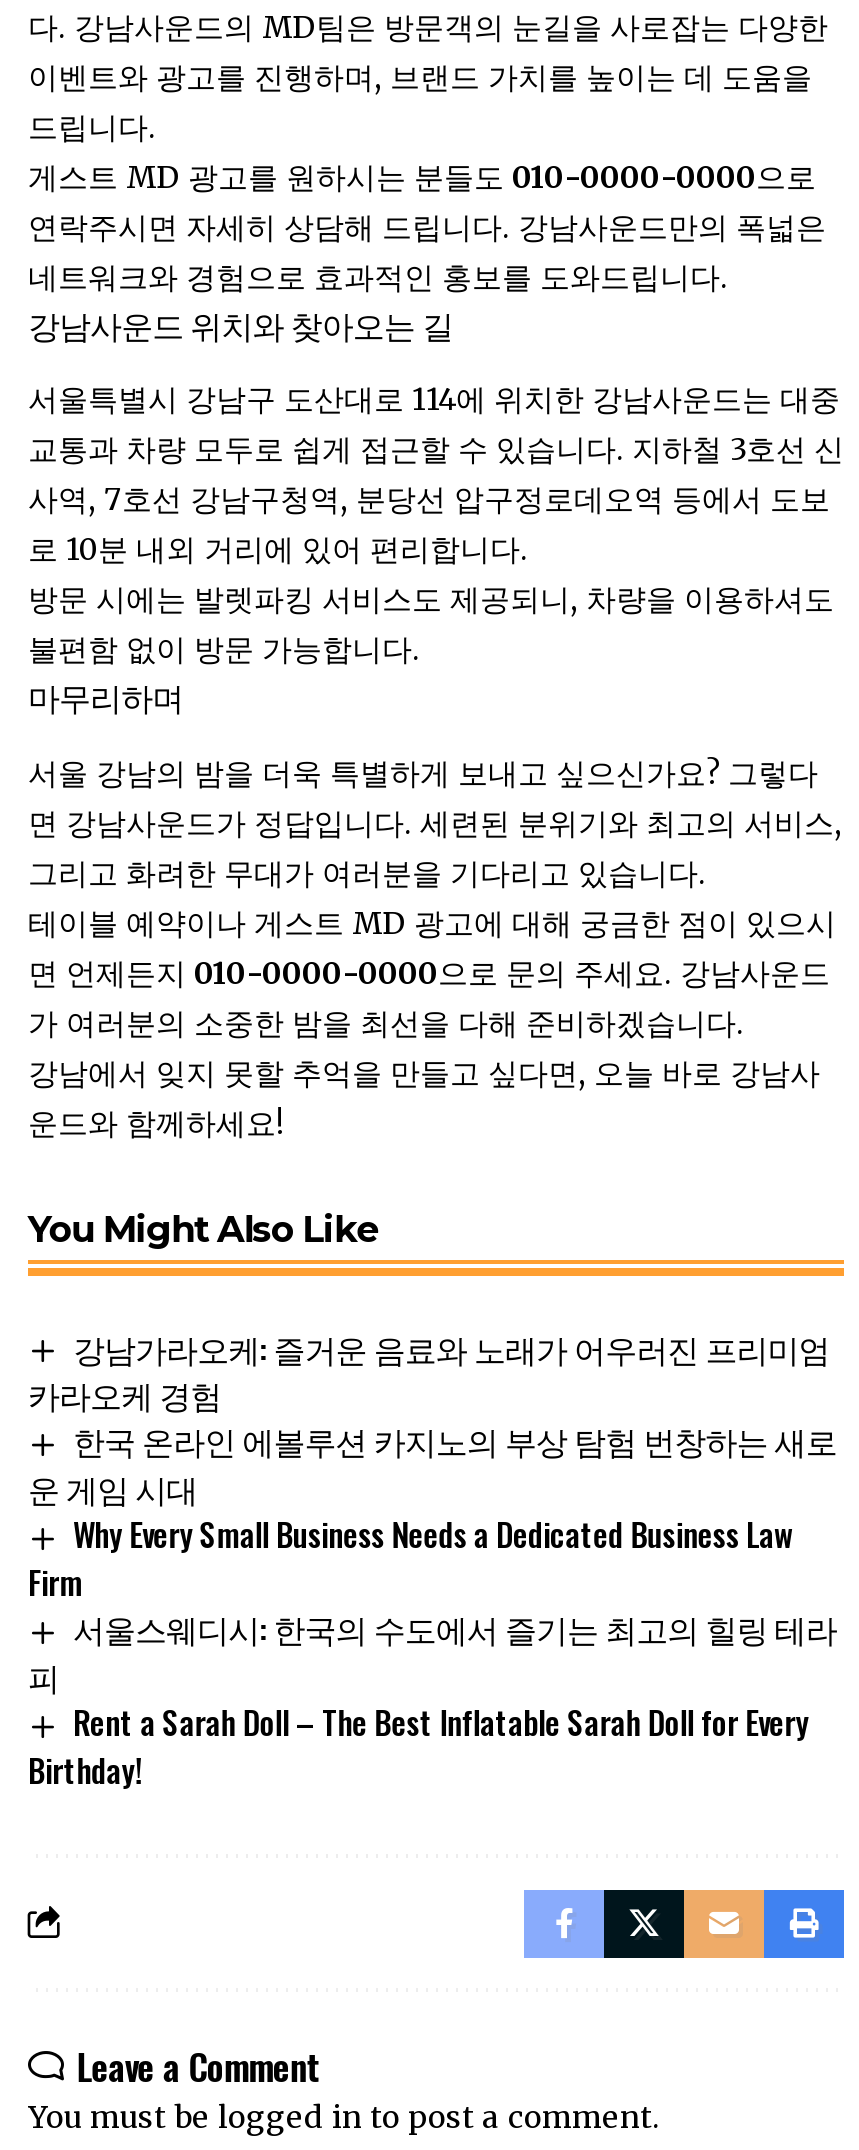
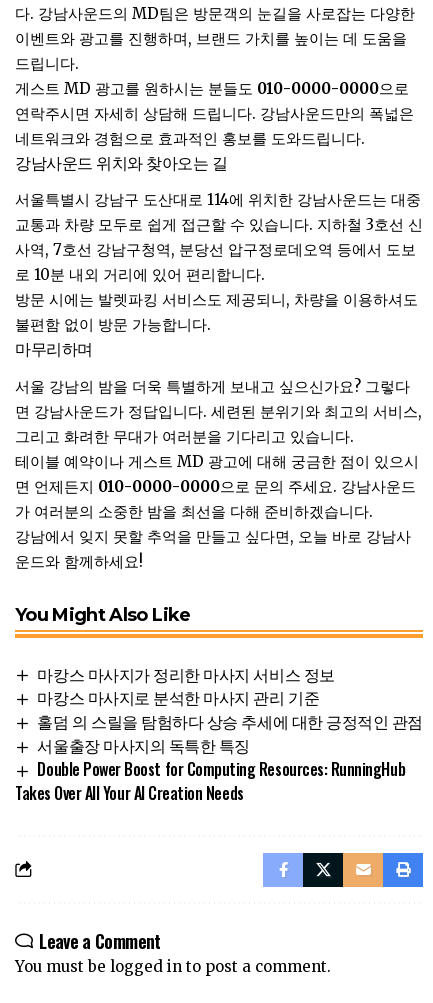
- 강남가라오케: 즐거운 음료와 노래가 어우러진 프리미엄
- 카라오케 경험
- 한국 온라인 에볼루션 카지노의 부상 탐험 번창하는 새로
- 운 게임 시대
- Why Every Small Business Needs a Dedicated Business Law
- Firm
- 서울스웨디시: 한국의 수도에서 즐기는 최고의 힐링 테라
- 피
- Rent a Sarah Doll – The Best Inflatable Sarah Doll for Every
- Birthday!
+ 마캉스 마사지가 정리한 마사지 서비스 정보
+ 마캉스 마사지로 분석한 마사지 관리 기준
+ 홀덤 의 스릴을 탐험하다 상승 추세에 대한 긍정적인 관점
+ 서울출장 마사지의 독특한 특징
+ Double Power Boost for Computing Resources: RunningHub
+ Takes Over All Your AI Creation Needs
